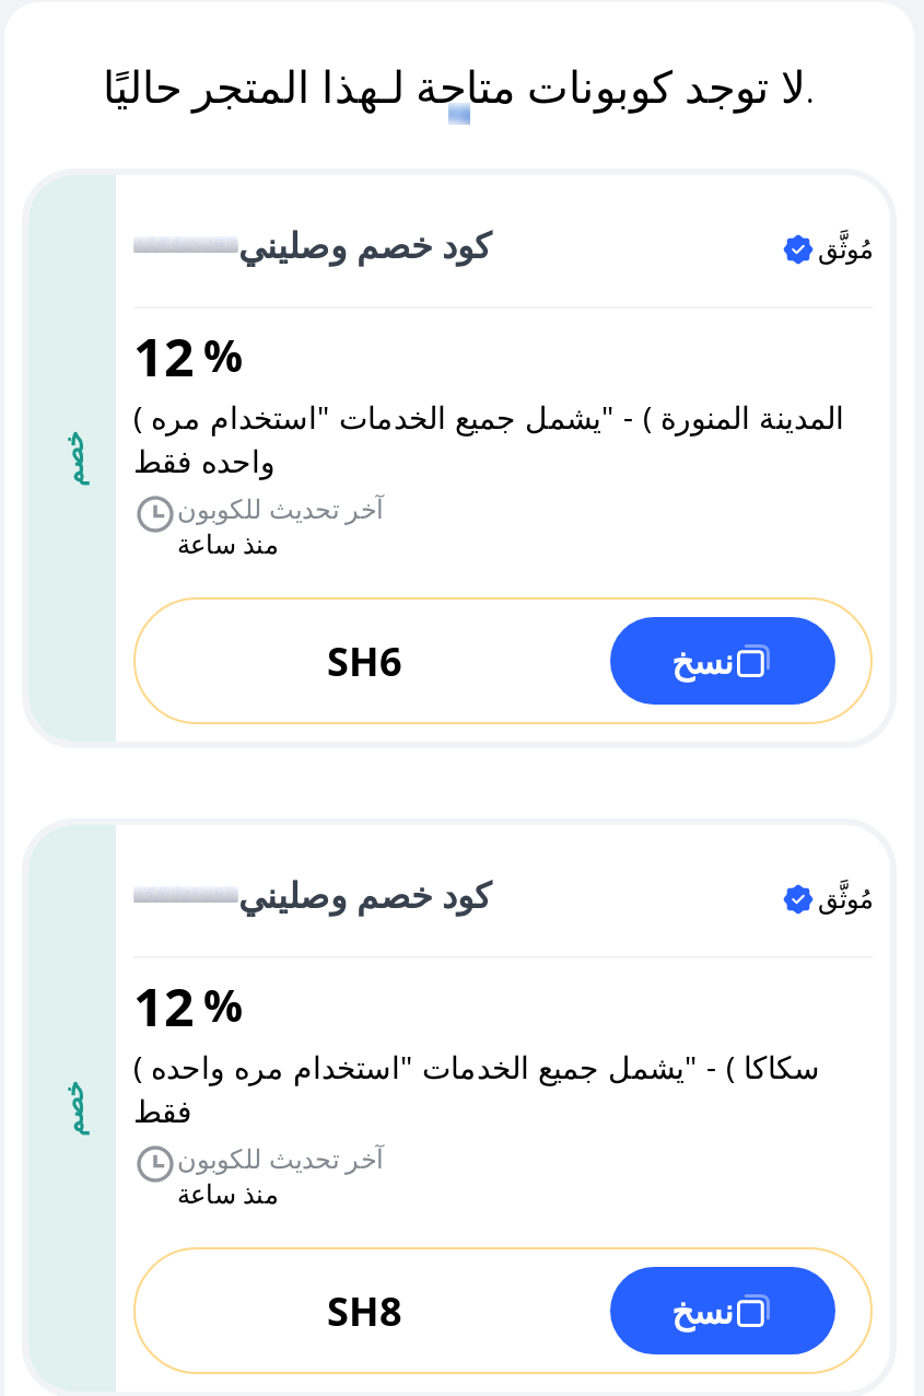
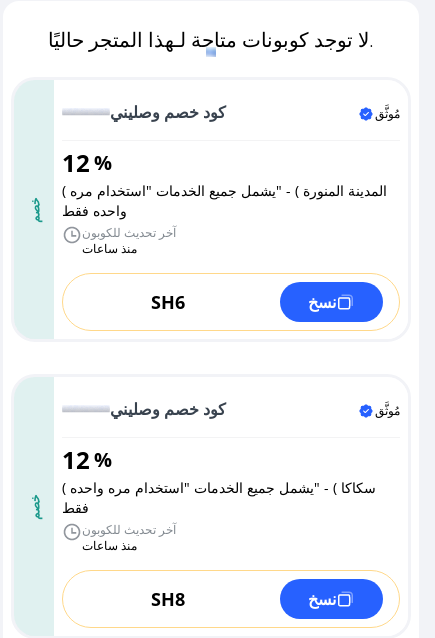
- منذ ساعة
+ منذ ساعات

- منذ ساعة
+ منذ ساعات
